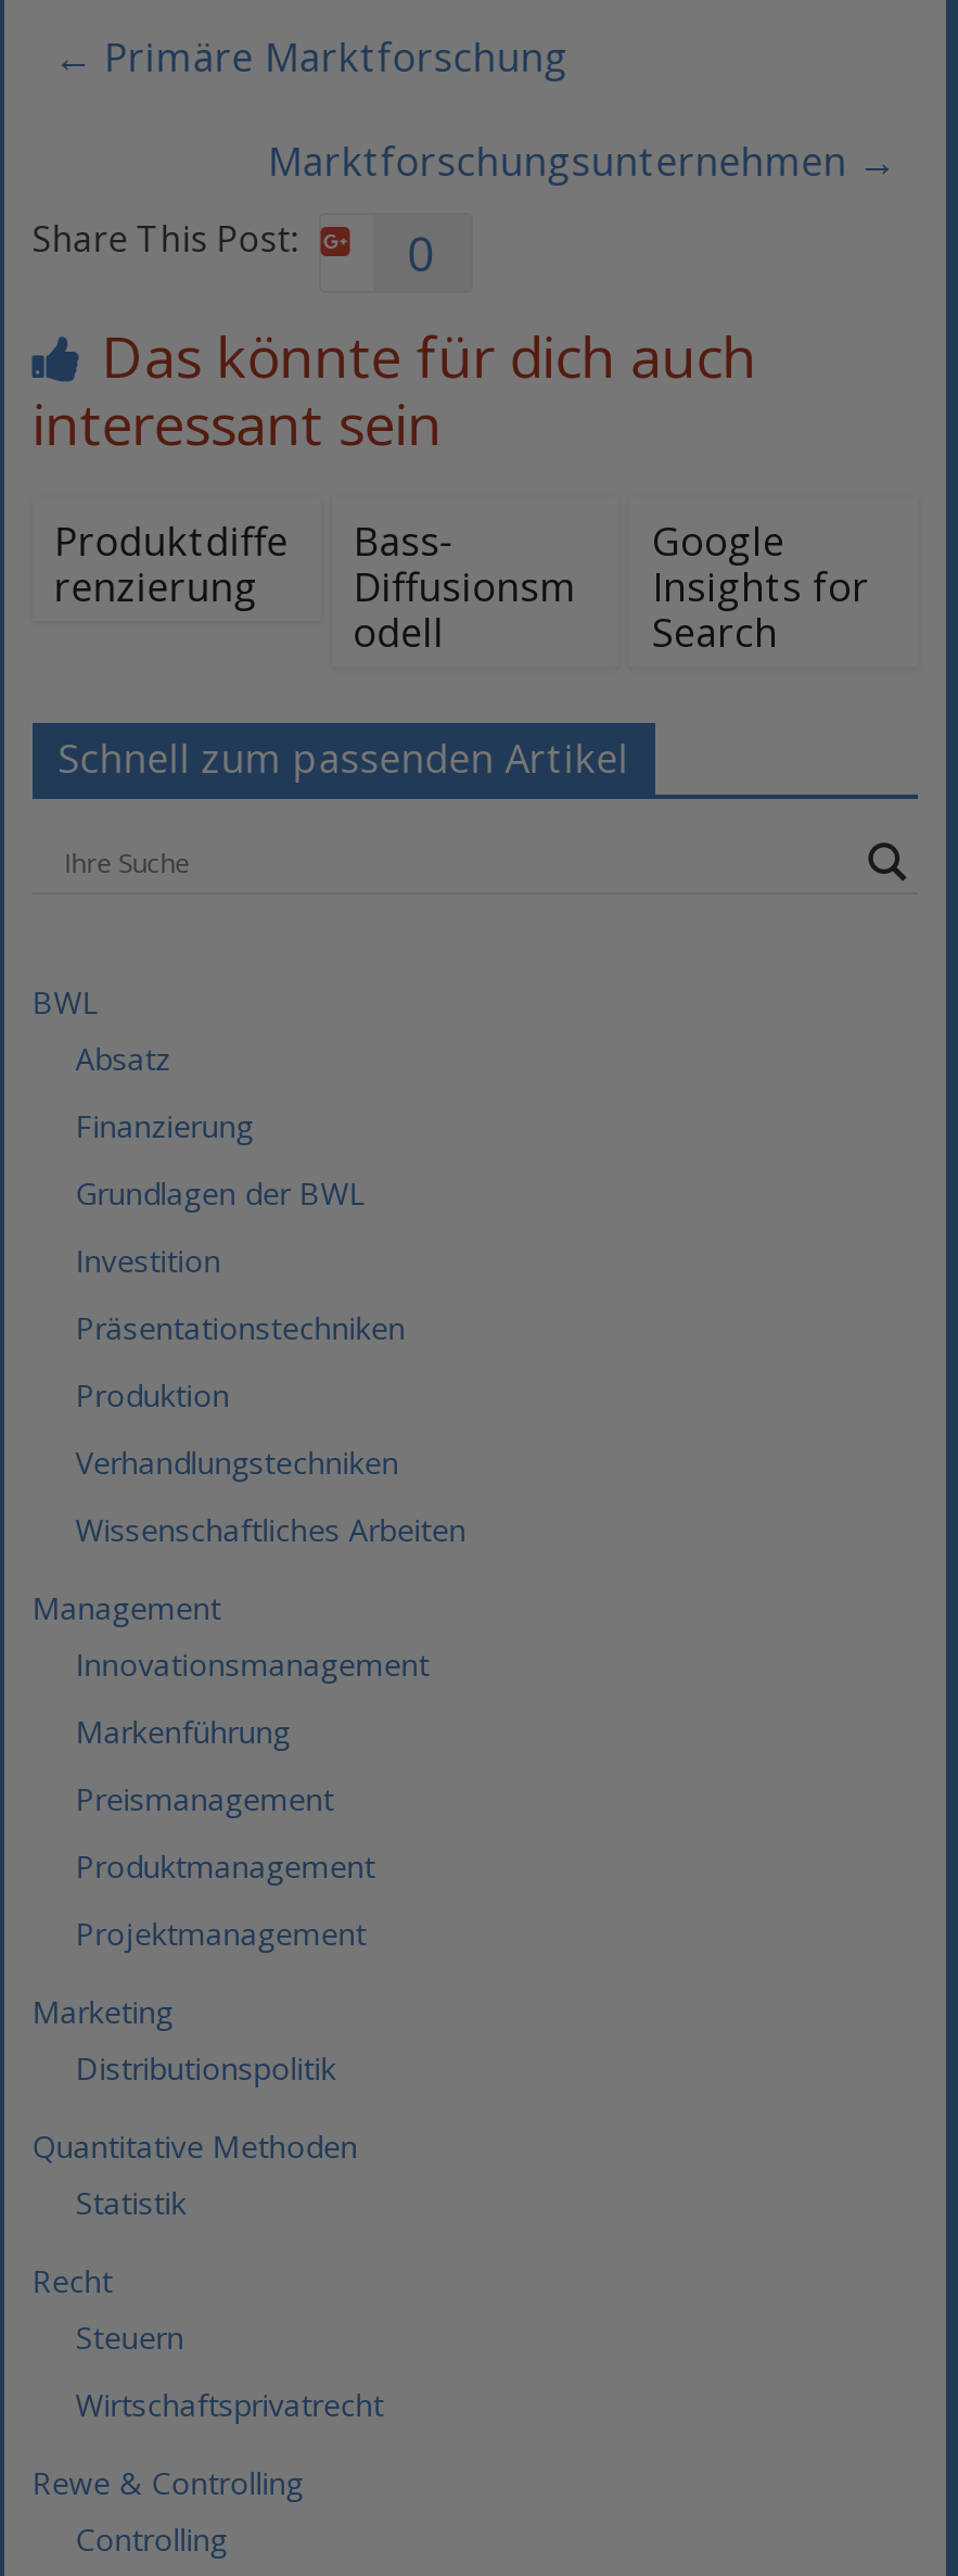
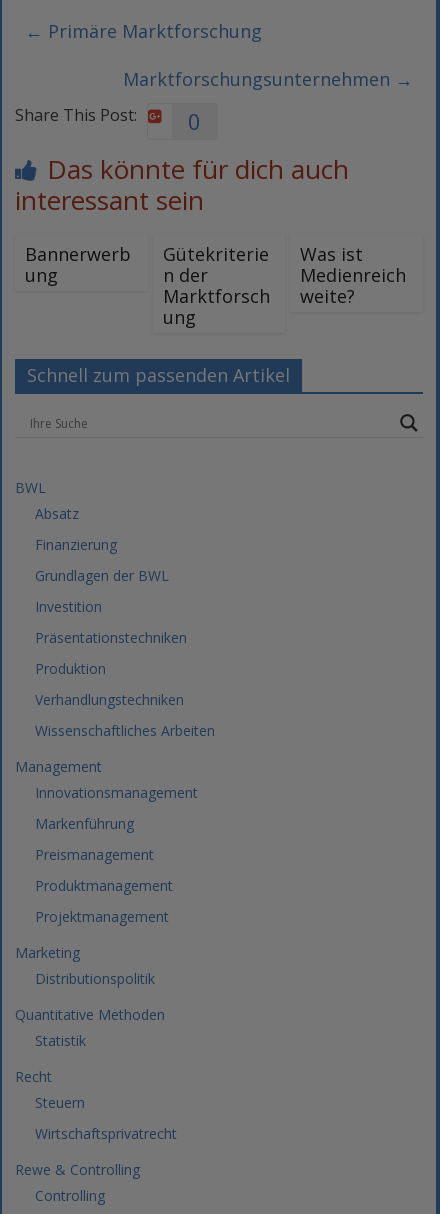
- Produktdiffe
- renzierung
+ Bannerwerb
+ ung

- Bass-
- Diffusionsm
- odell
+ Gütekriterie
+ n der
+ Marktforsch
+ ung

- Google
- Insights for
- Search
+ Was ist
+ Medienreich
+ weite?
